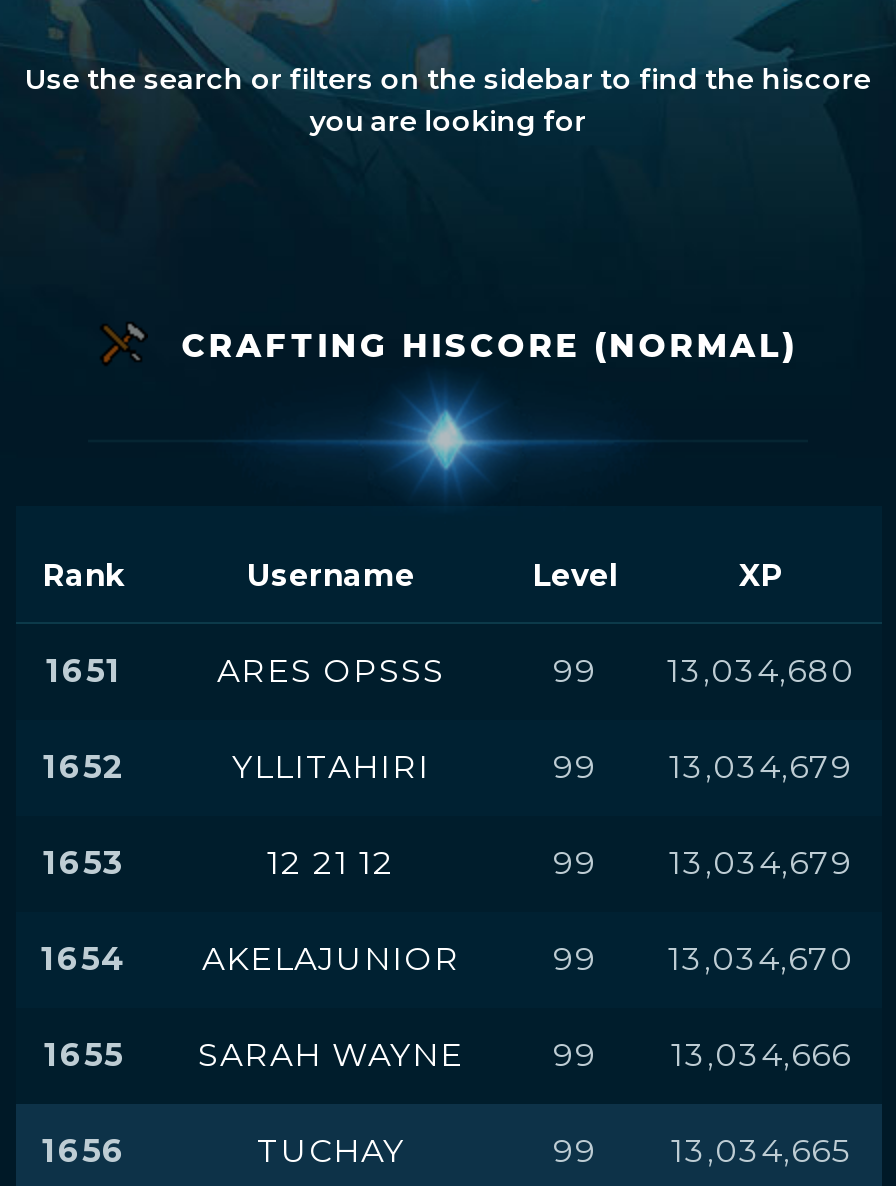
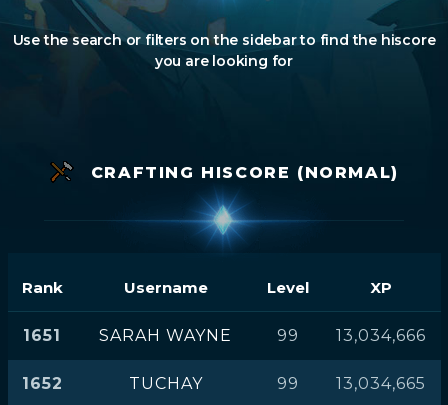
- ARES OPSSS
- 99
- 13,034,680
- 1652
- YLLITAHIRI
- 99
- 13,034,679
- 1653
- 12 21 12
- 99
- 13,034,679
- 1654
- AKELAJUNIOR
- 99
- 13,034,670
- 1655

- 1656
+ 1652
